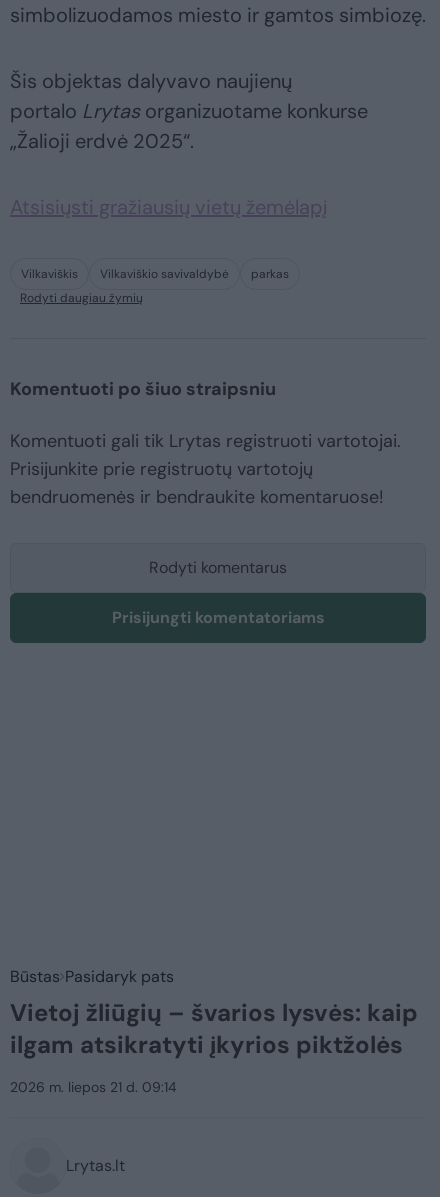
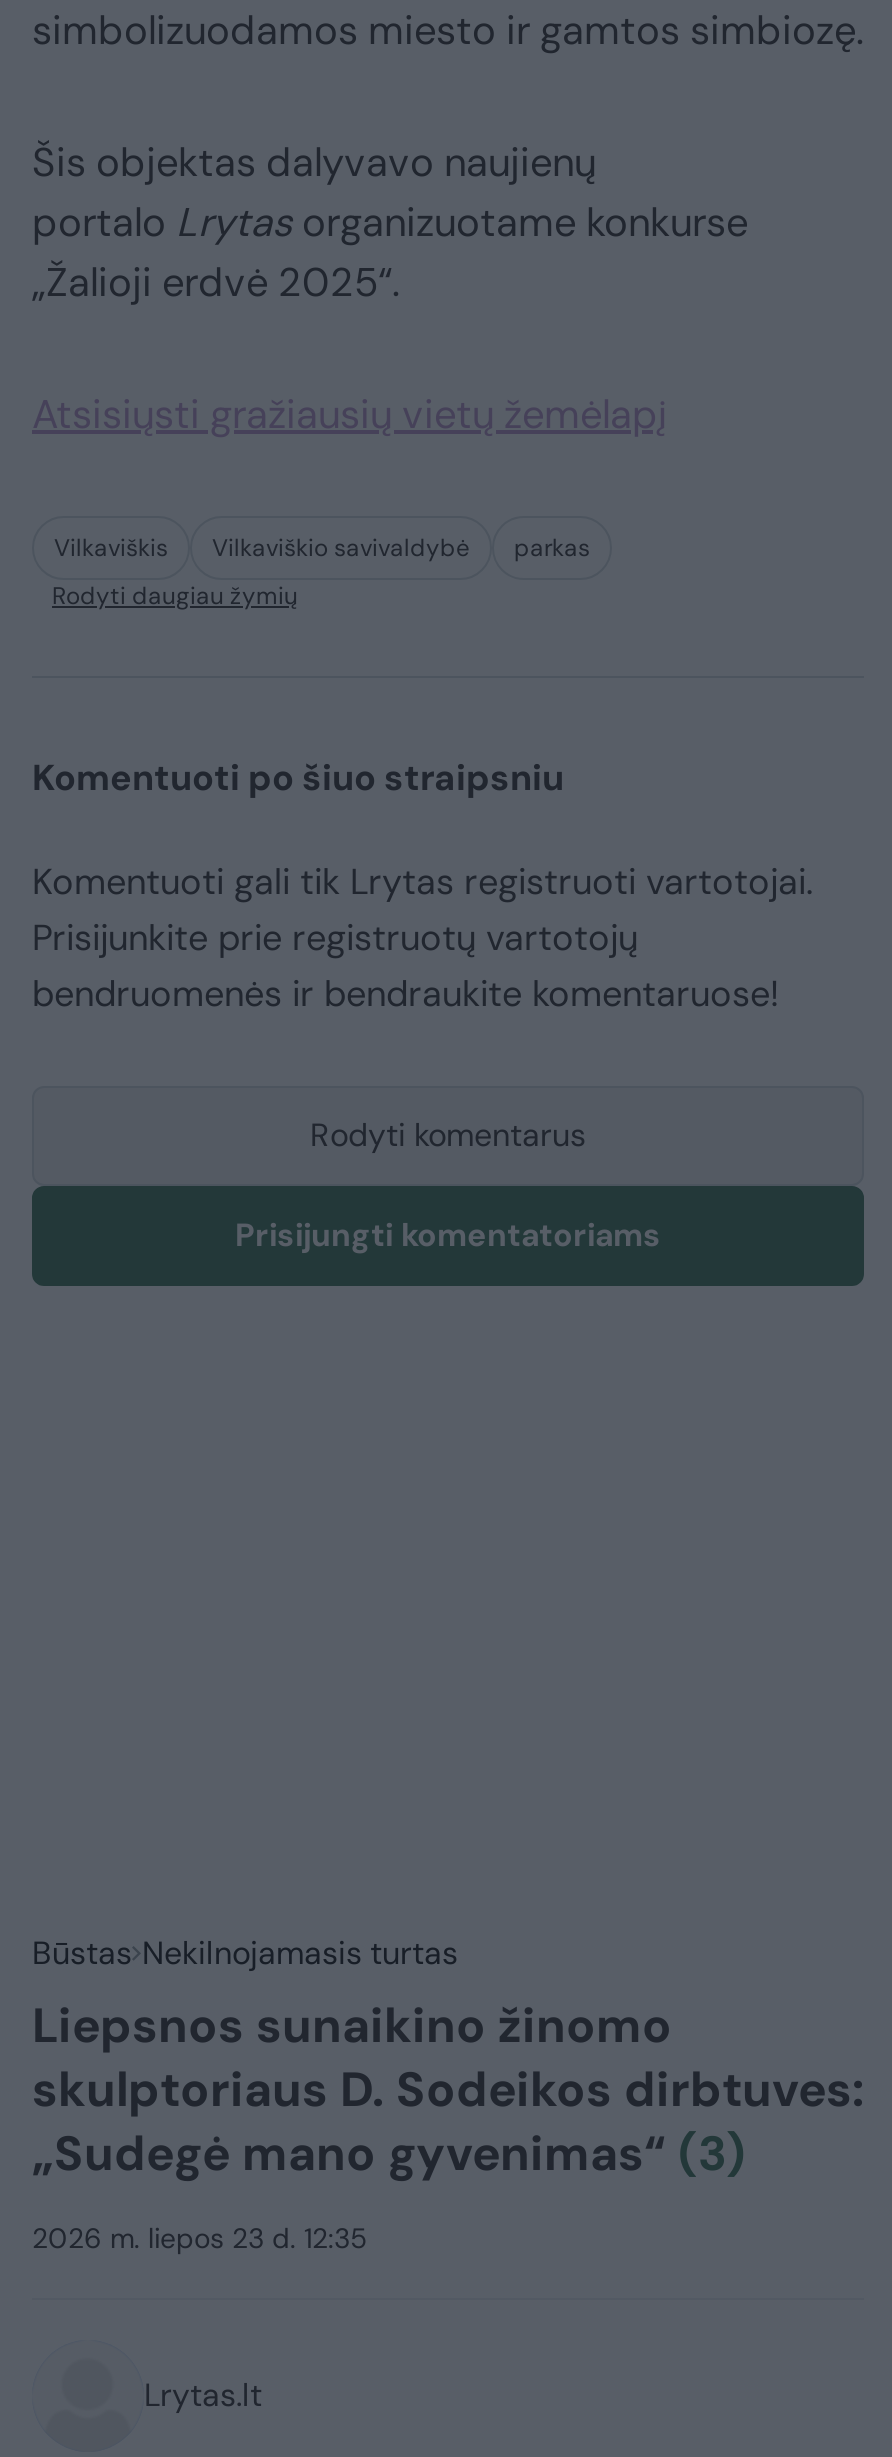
- Būstas Pasidaryk pats
- Vietoj žliūgių – švarios lysvės: kaip
- ilgam atsikratyti įkyrios piktžolės
+ Būstas Nekilnojamasis turtas
+ Liepsnos sunaikino žinomo
+ skulptoriaus D. Sodeikos dirbtuves:
+ „Sudegė mano gyvenimas“(3)

- 2026 m. liepos 21 d. 09:14
+ 2026 m. liepos 23 d. 12:35
